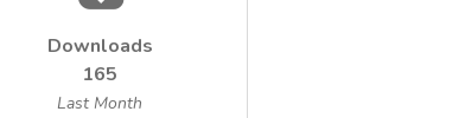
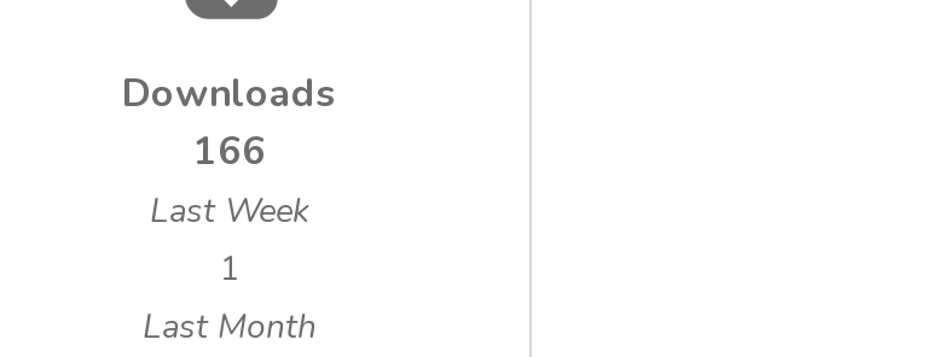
- 165
+ 166
+ Last Week
+ 1
